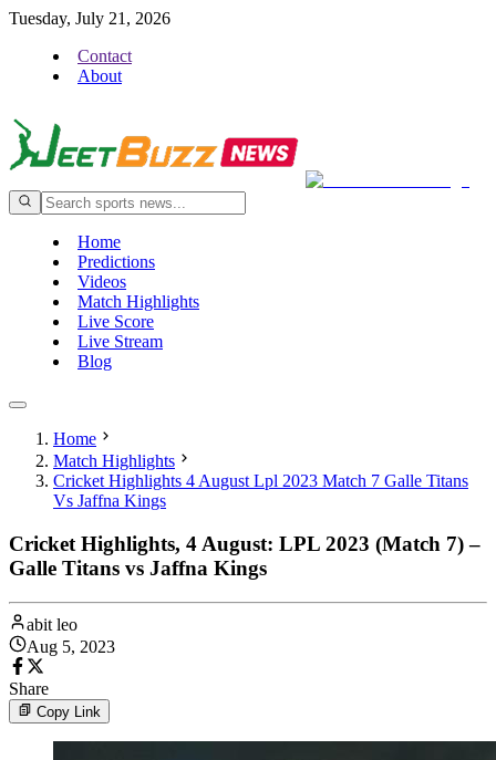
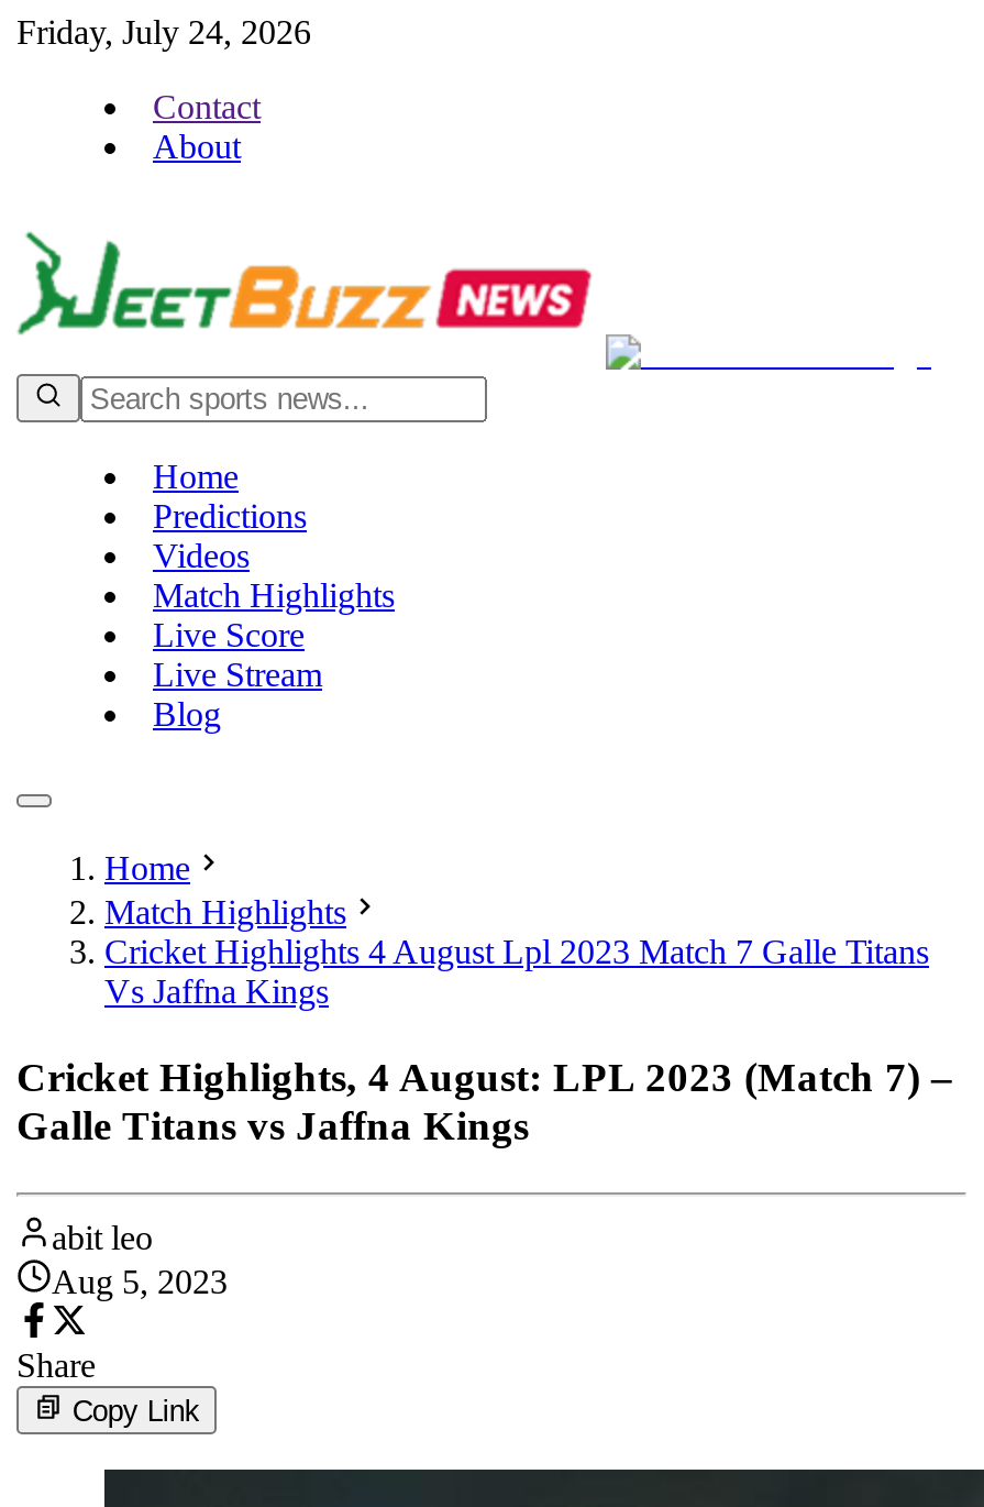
- Tuesday, July 21, 2026
+ Friday, July 24, 2026
